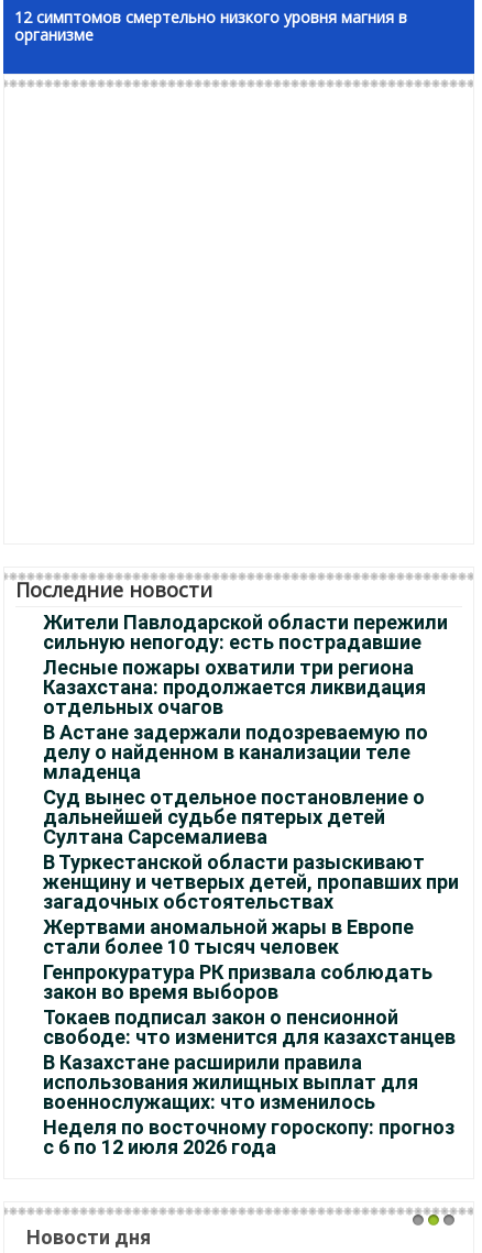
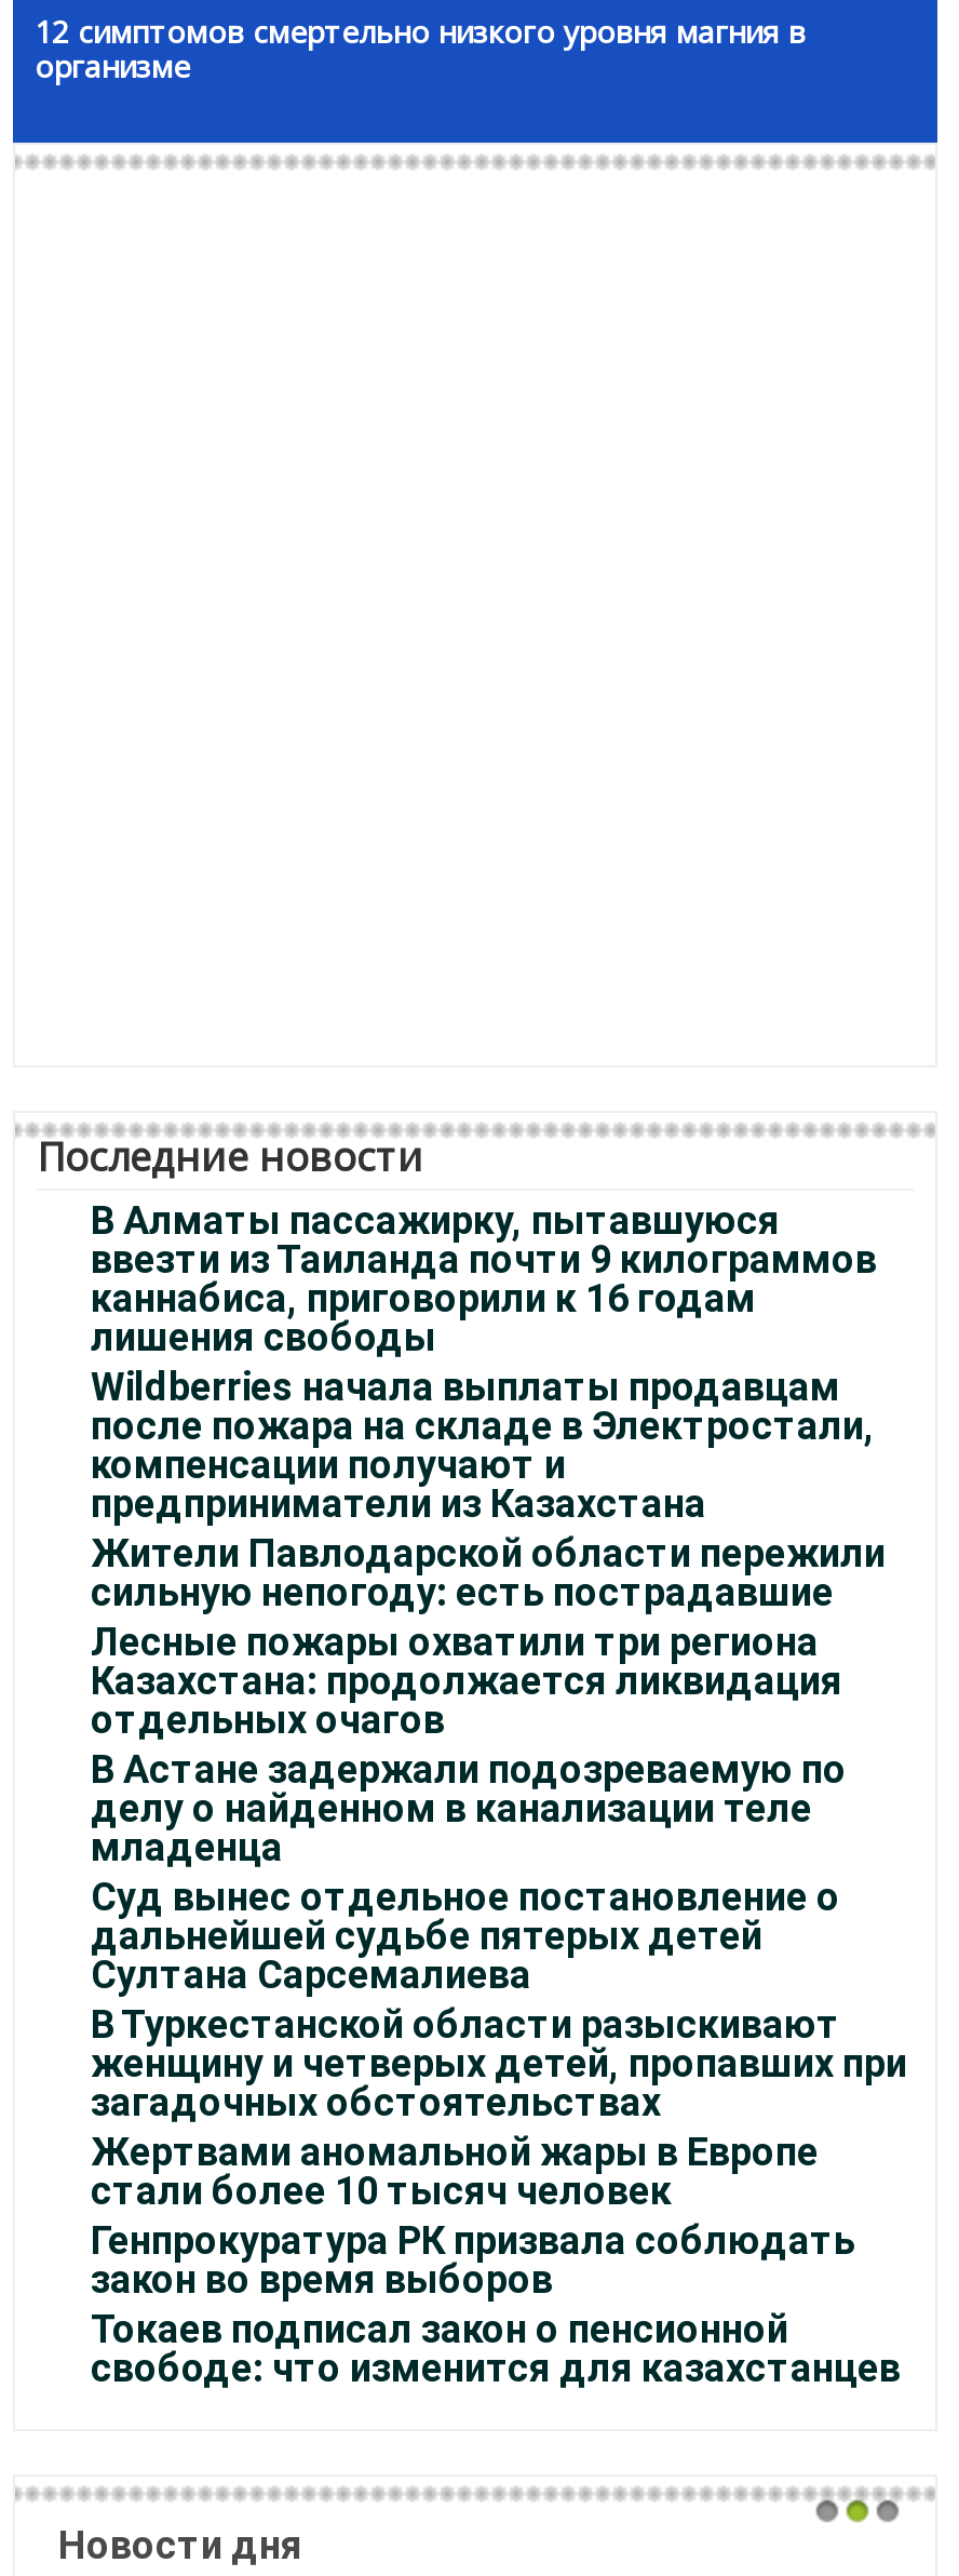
+ В Алматы пассажирку, пытавшуюся
+ ввезти из Таиланда почти 9 килограммов
+ каннабиса, приговорили к 16 годам
+ лишения свободы
+ Wildberries начала выплаты продавцам
+ после пожара на складе в Электростали,
+ компенсации получают и
+ предприниматели из Казахстана

moved down: Жители Павлодарской области пережили | сильную непогоду: есть пострадавшие | Лесные пожары охватили три региона | ... | Токаев подписал закон о пенсионной | свободе: что изменится для казахстанцев

- В Казахстане расширили правила
- использования жилищных выплат для
- военнослужащих: что изменилось
- Неделя по восточному гороскопу: прогноз
- с 6 по 12 июля 2026 года
